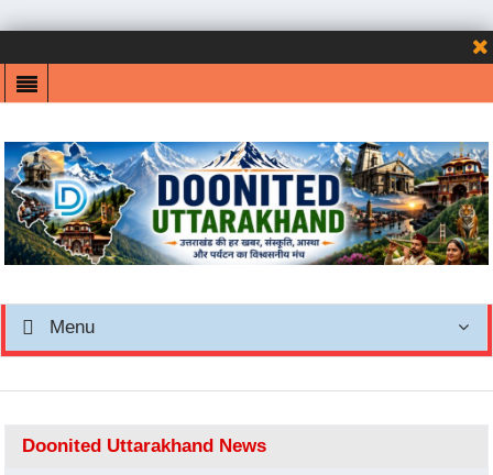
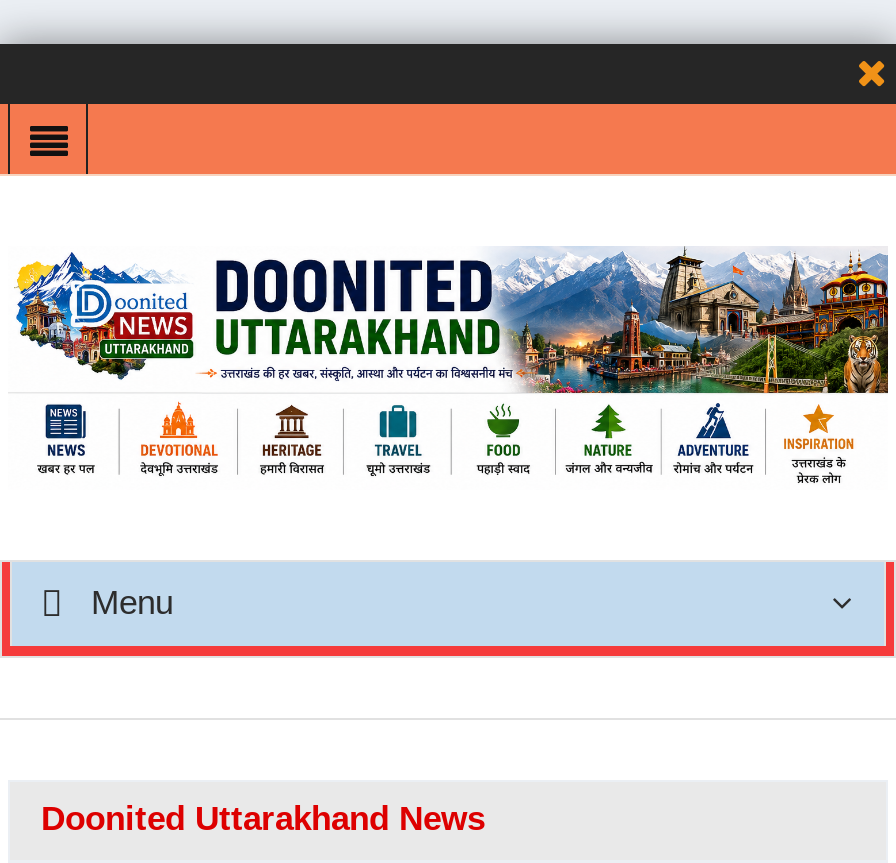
- [image]
+ [image]
